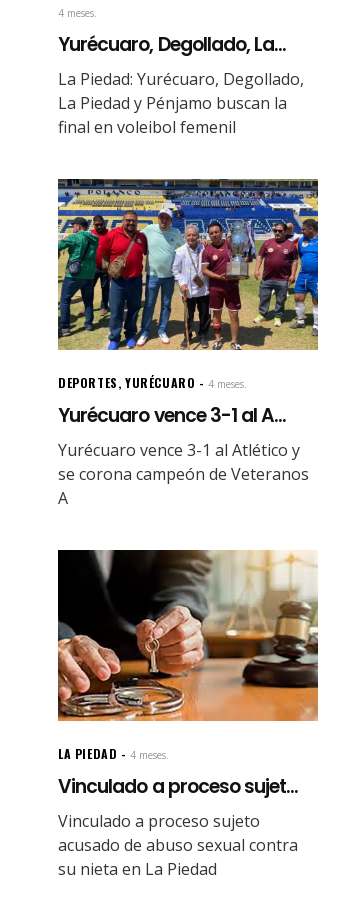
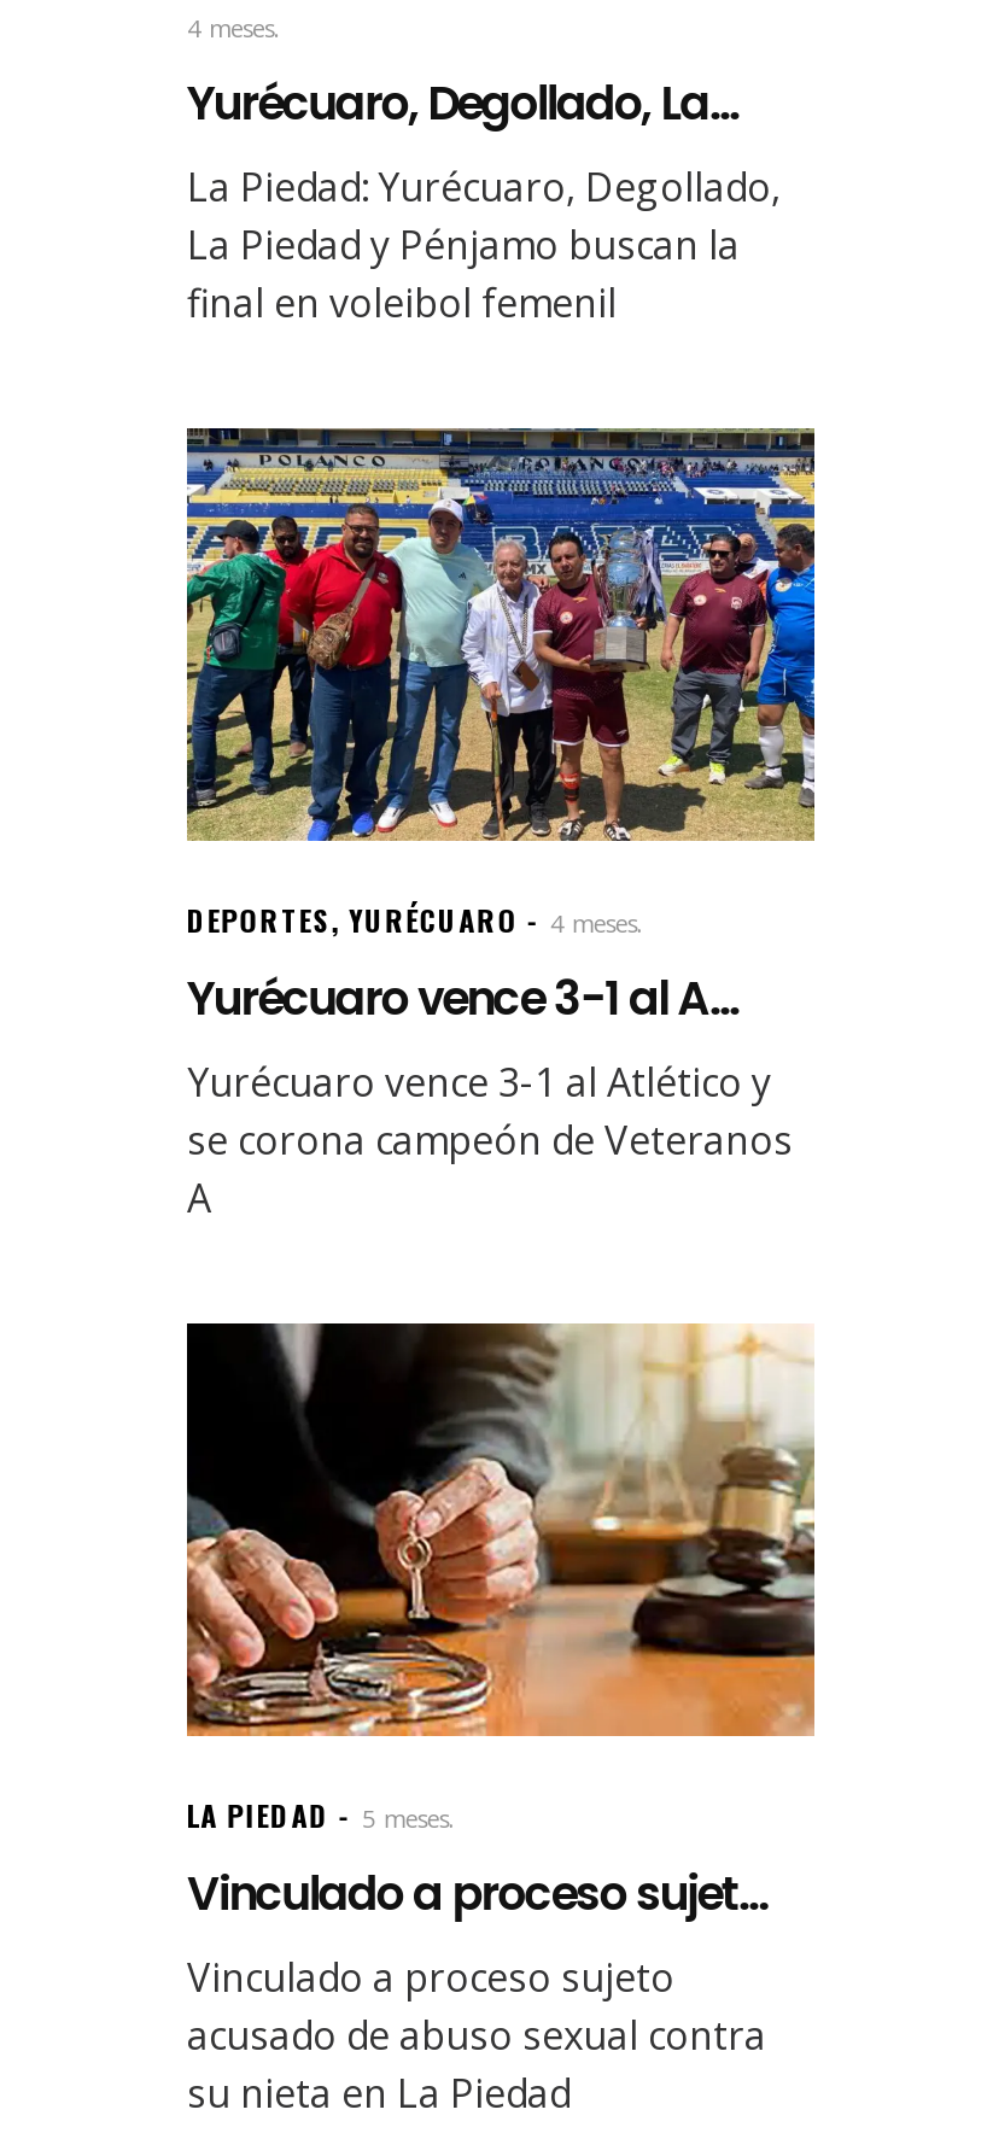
- LA PIEDAD 4 meses.
+ LA PIEDAD 5 meses.
